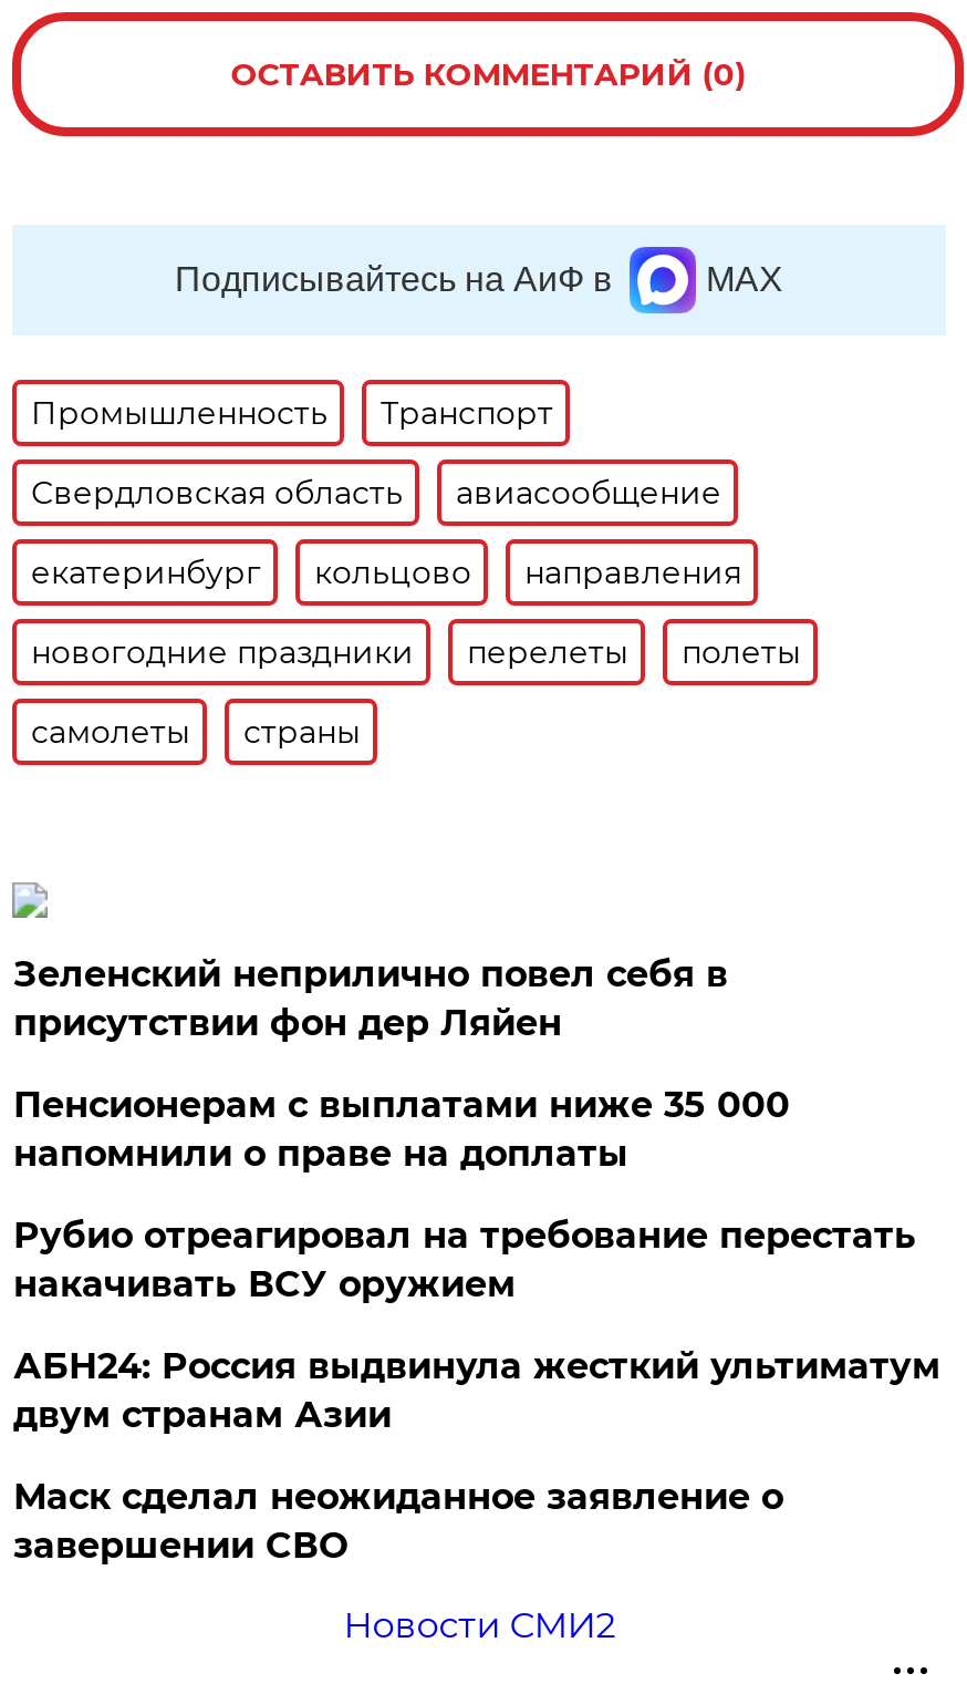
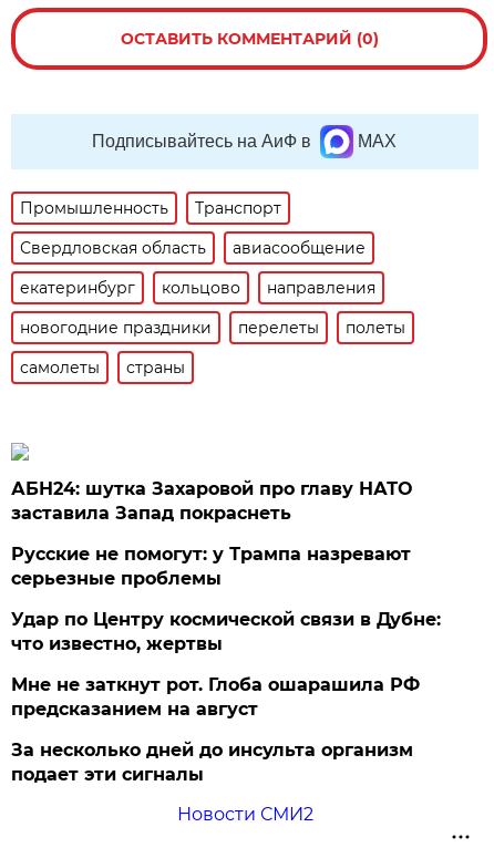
- Зеленский неприлично повел cебя в
- присутствии фон дер Ляйен
+ АБН24: шутка Захаровой про главу НАТО
+ заставила Запад покраснеть

- Пенсионерам с выплатами ниже 35 000
- напомнили о праве на доплаты
+ Русские не помогут: у Трампа назревают
+ серьезные проблемы

- Рубио отреагировал на требование перестать
- накачивать ВСУ оружием
+ Удар по Центру космической связи в Дубне:
+ что известно, жертвы

- АБН24: Россия выдвинула жесткий ультиматум
- двум странам Азии
+ Мне не заткнут рот. Глоба ошарашила РФ
+ предсказанием на август

- Маск сделал неожиданное заявление о
- завершении СВО
+ За несколько дней до инсульта организм
+ подает эти сигналы
